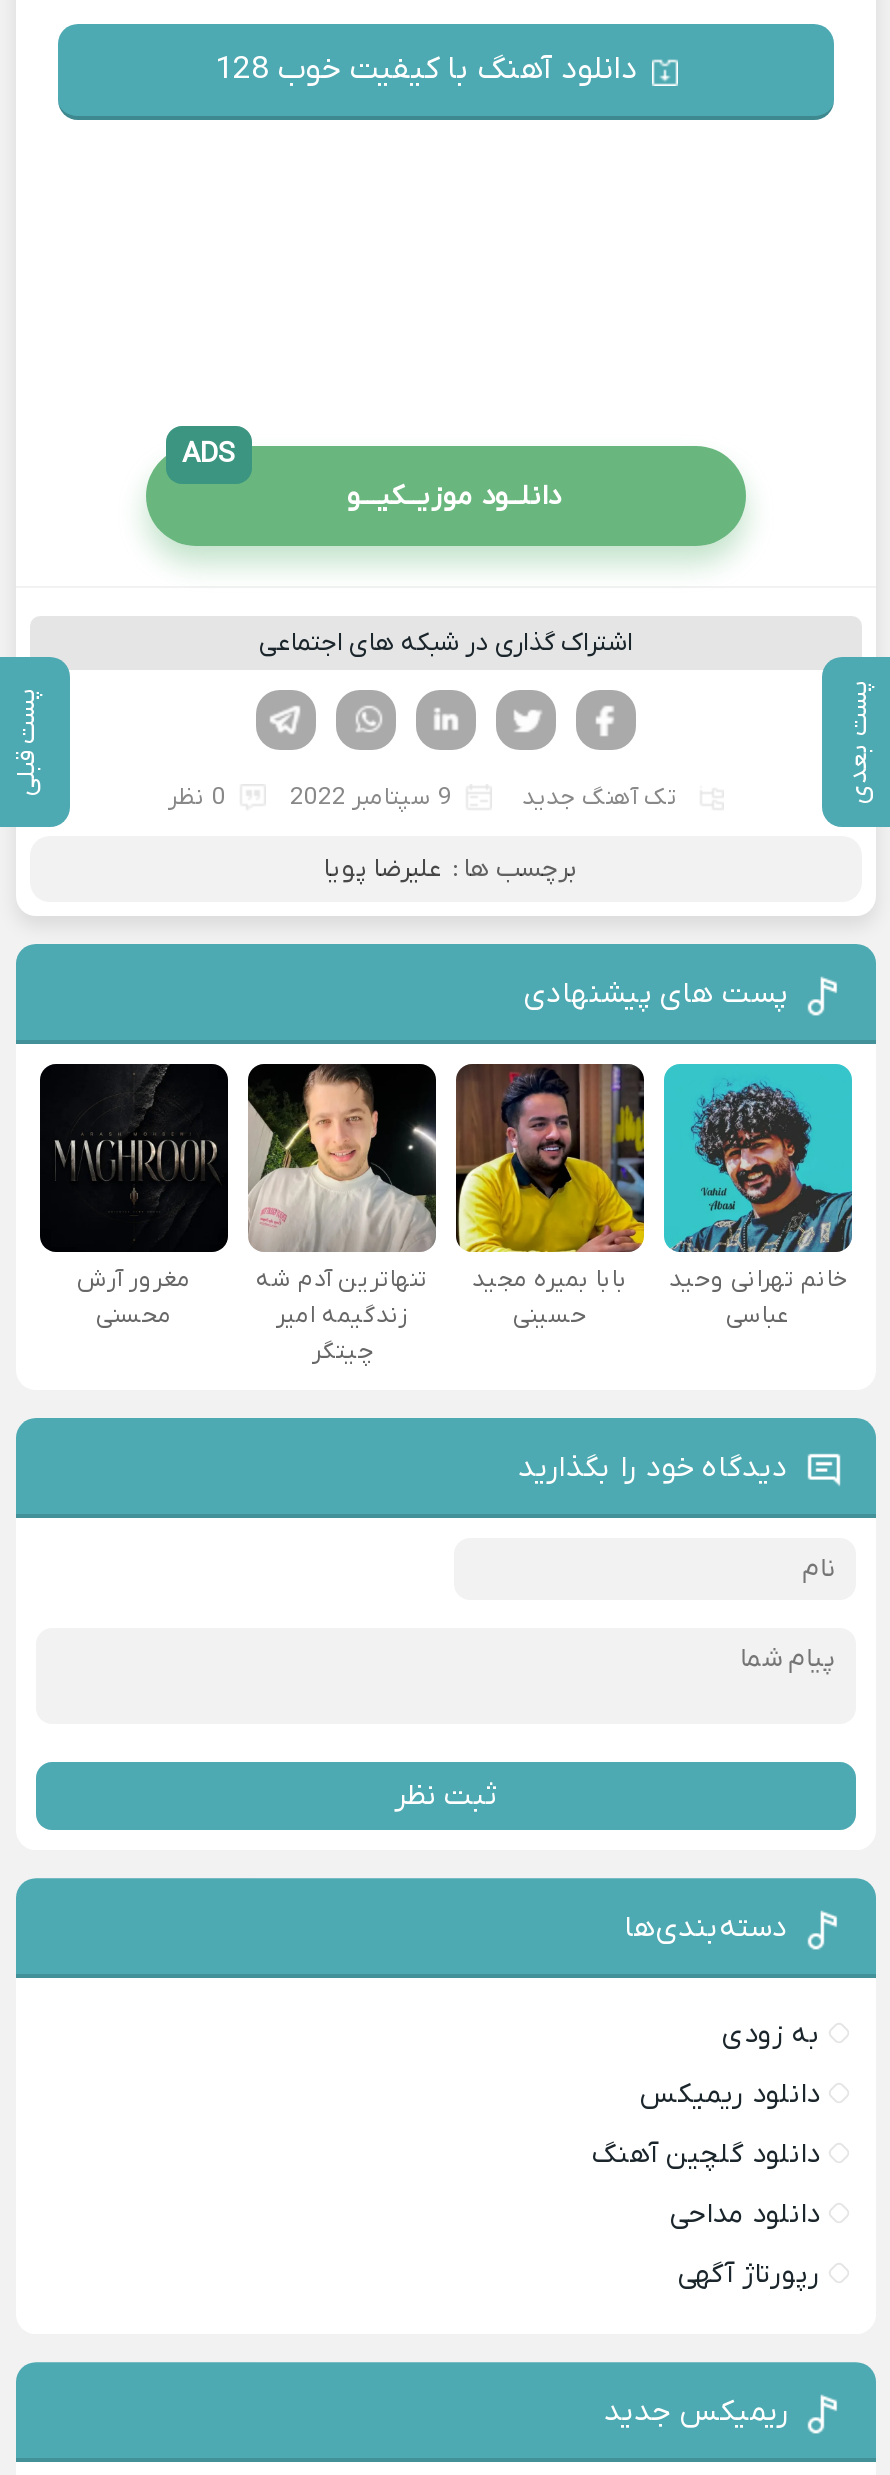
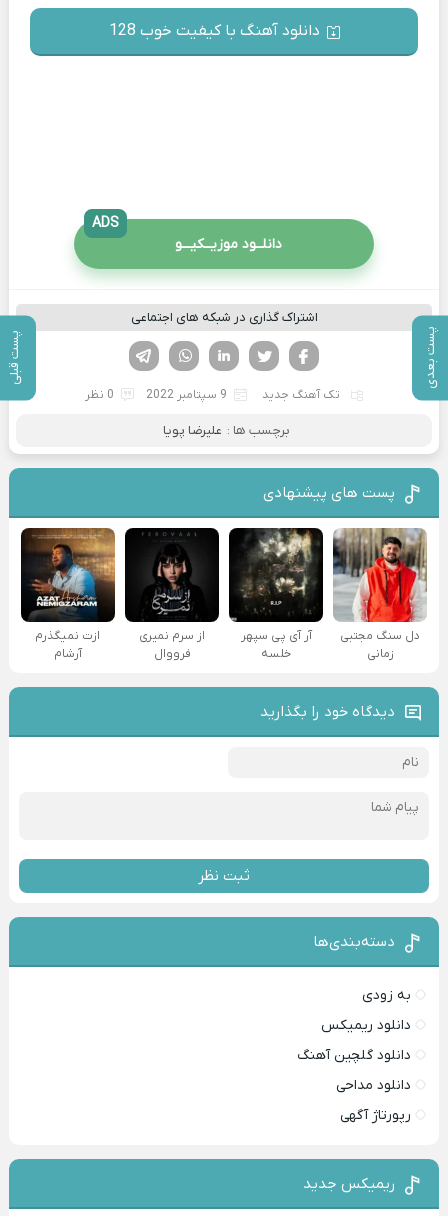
- [image]
- مغرور آرش
- محسنی
+ [image]
+ ازت نمیگذرم
+ آرشام

- [image]
- تنهاترین آدم شه
- زندگیمه امیر
- چیتگر
+ [image]
+ از سرم نمیری
+ فرووال

- [image]
- بابا بمیره مجید
- حسینی
+ [image]
+ آر آی پی سپهر
+ خلسه

- [image]
- خانم تهرانی وحید
- عباسی
+ [image]
+ دل سنگ مجتبی
+ زمانی
